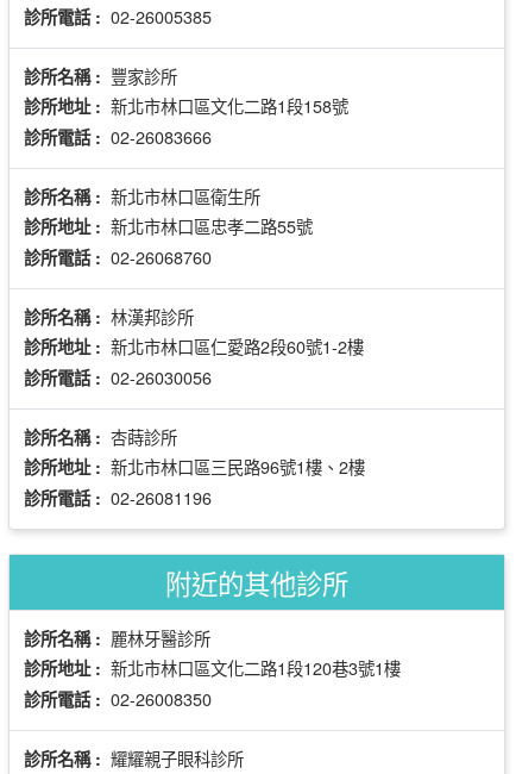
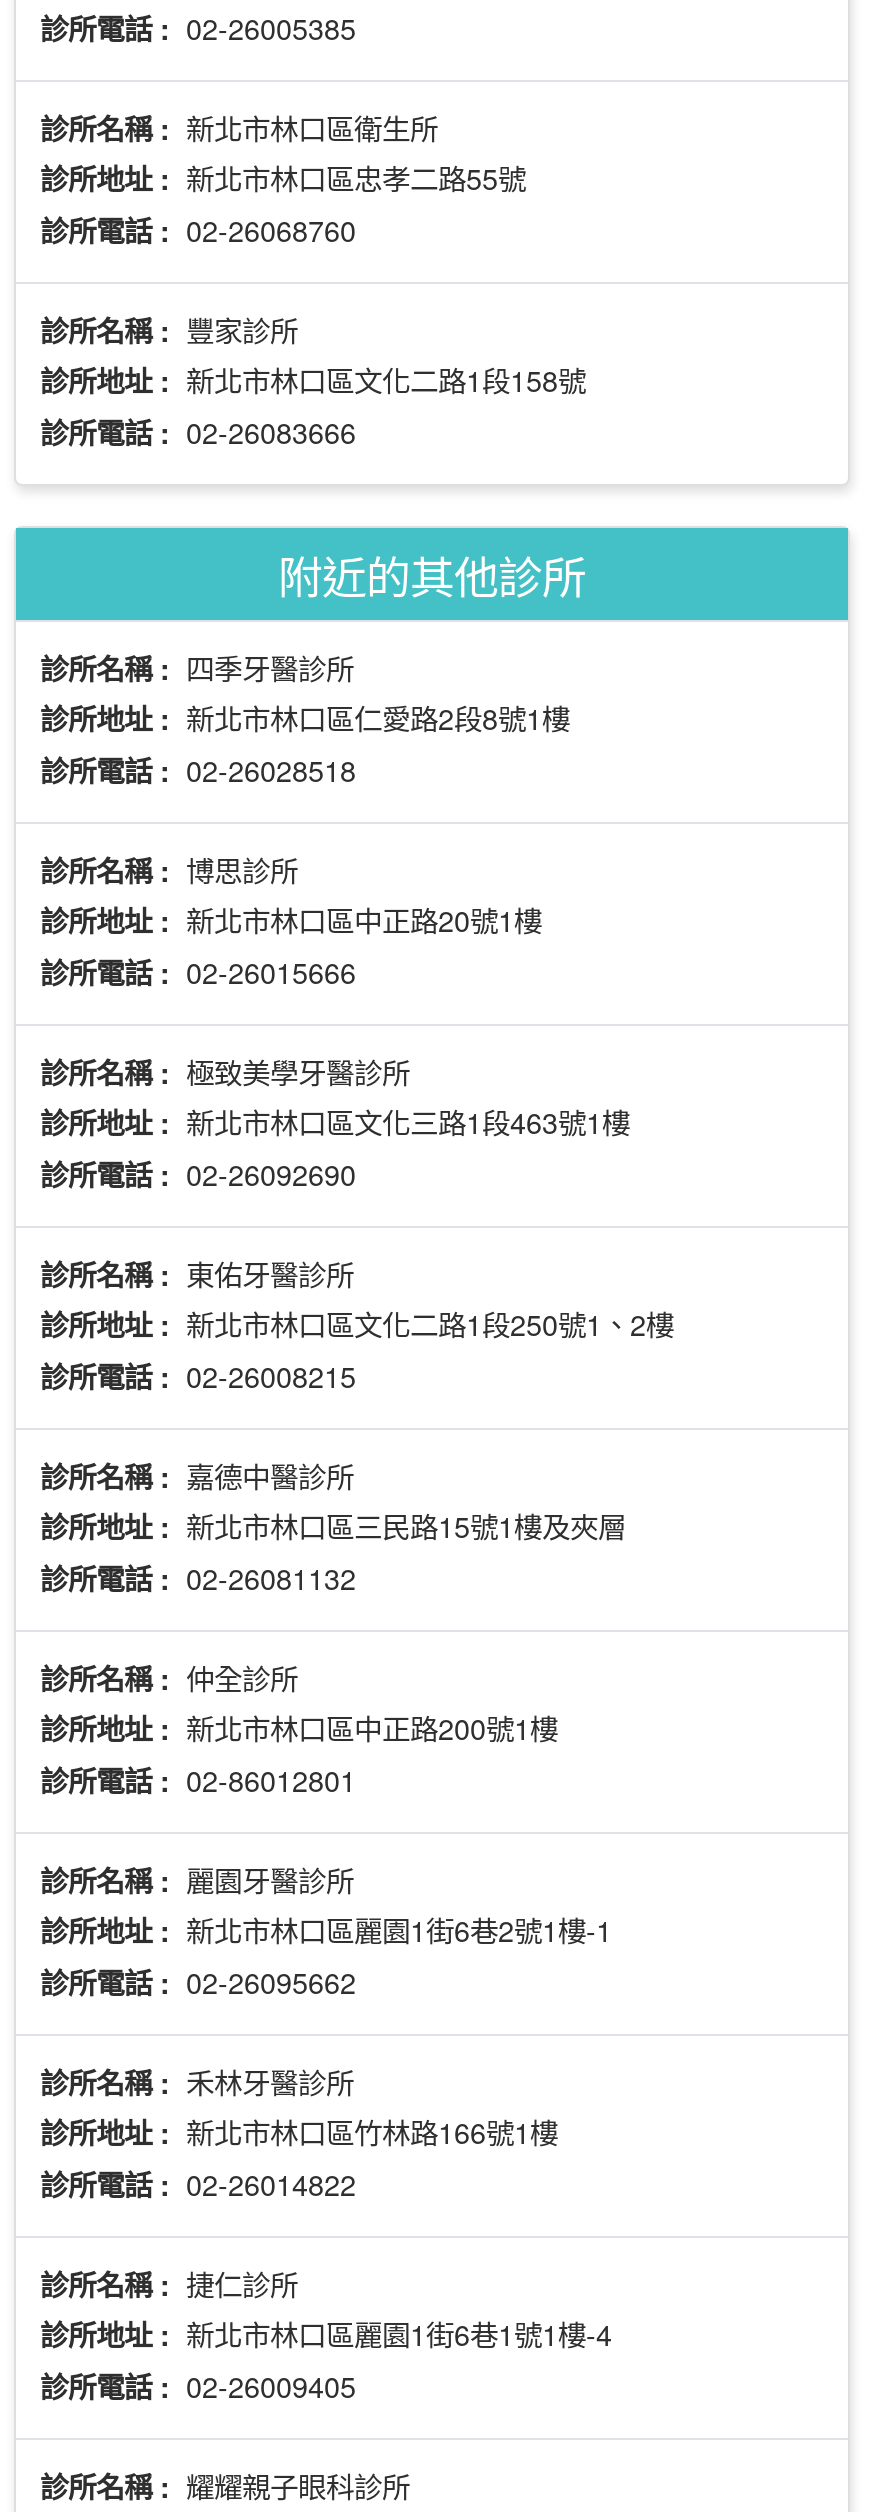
moved up: 診所名稱 : 新北市林口區衛生所 | 診所地址 : 新北市林口區忠孝二路55號 | 診所電話 : 02-26068760

- 診所名稱 : 林漢邦診所
- 診所地址 : 新北市林口區仁愛路2段60號1-2樓
- 診所電話 : 02-26030056
- 診所名稱 : 杏蒔診所
- 診所地址 : 新北市林口區三民路96號1樓、2樓
- 診所電話 : 02-26081196

moved up: 附近的其他診所

- 診所名稱 : 麗林牙醫診所
- 診所地址 : 新北市林口區文化二路1段120巷3號1樓
- 診所電話 : 02-26008350
+ 診所名稱 : 四季牙醫診所
+ 診所地址 : 新北市林口區仁愛路2段8號1樓
+ 診所電話 : 02-26028518
+ 診所名稱 : 博思診所
+ 診所地址 : 新北市林口區中正路20號1樓
+ 診所電話 : 02-26015666
+ 診所名稱 : 極致美學牙醫診所
+ 診所地址 : 新北市林口區文化三路1段463號1樓
+ 診所電話 : 02-26092690
+ 診所名稱 : 東佑牙醫診所
+ 診所地址 : 新北市林口區文化二路1段250號1、2樓
+ 診所電話 : 02-26008215
+ 診所名稱 : 嘉德中醫診所
+ 診所地址 : 新北市林口區三民路15號1樓及夾層
+ 診所電話 : 02-26081132
+ 診所名稱 : 仲全診所
+ 診所地址 : 新北市林口區中正路200號1樓
+ 診所電話 : 02-86012801
+ 診所名稱 : 麗園牙醫診所
+ 診所地址 : 新北市林口區麗園1街6巷2號1樓-1
+ 診所電話 : 02-26095662
+ 診所名稱 : 禾林牙醫診所
+ 診所地址 : 新北市林口區竹林路166號1樓
+ 診所電話 : 02-26014822
+ 診所名稱 : 捷仁診所
+ 診所地址 : 新北市林口區麗園1街6巷1號1樓-4
+ 診所電話 : 02-26009405
